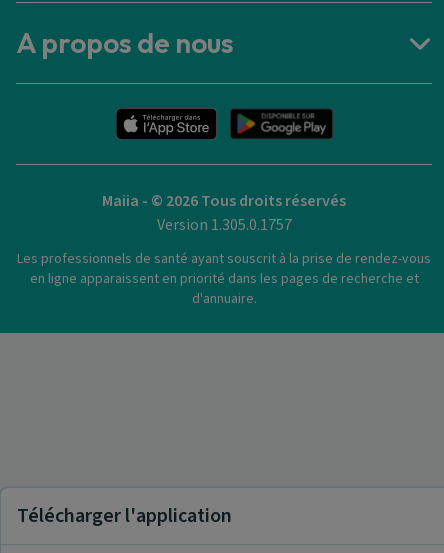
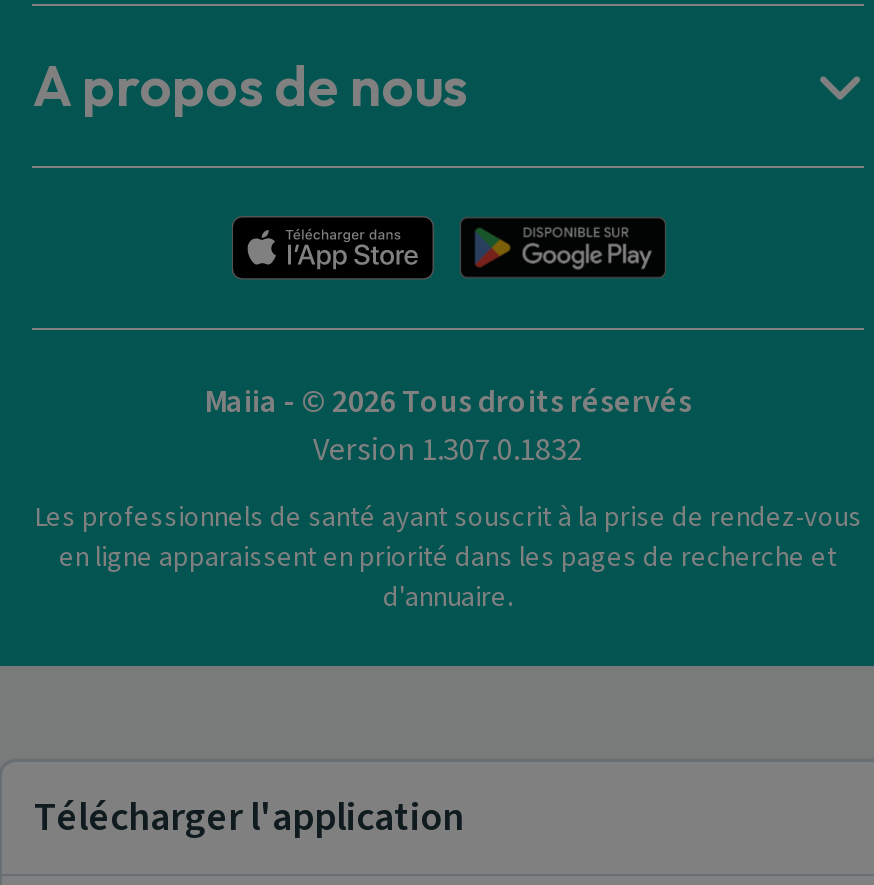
- Version 1.305.0.1757
+ Version 1.307.0.1832
